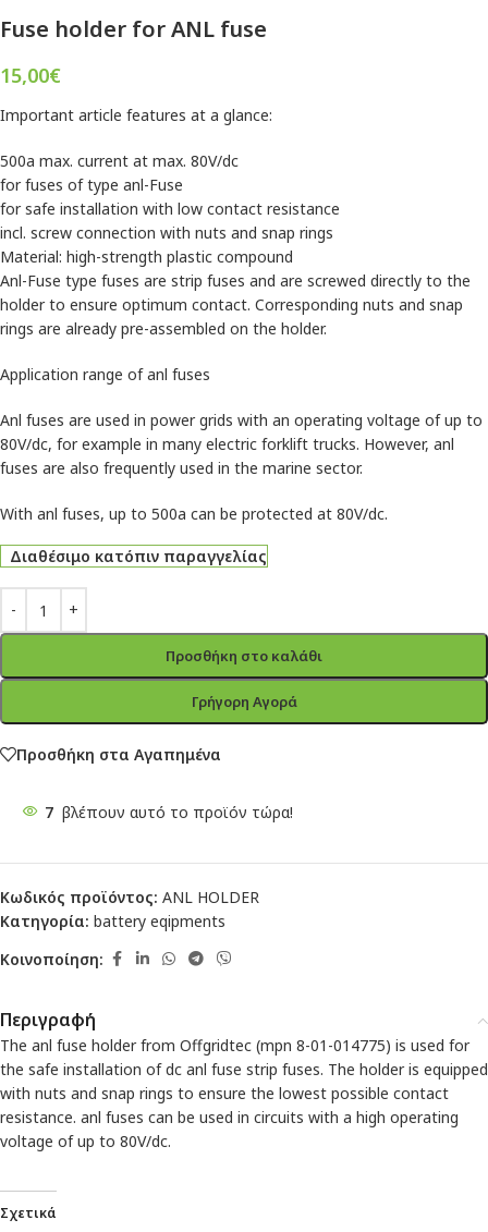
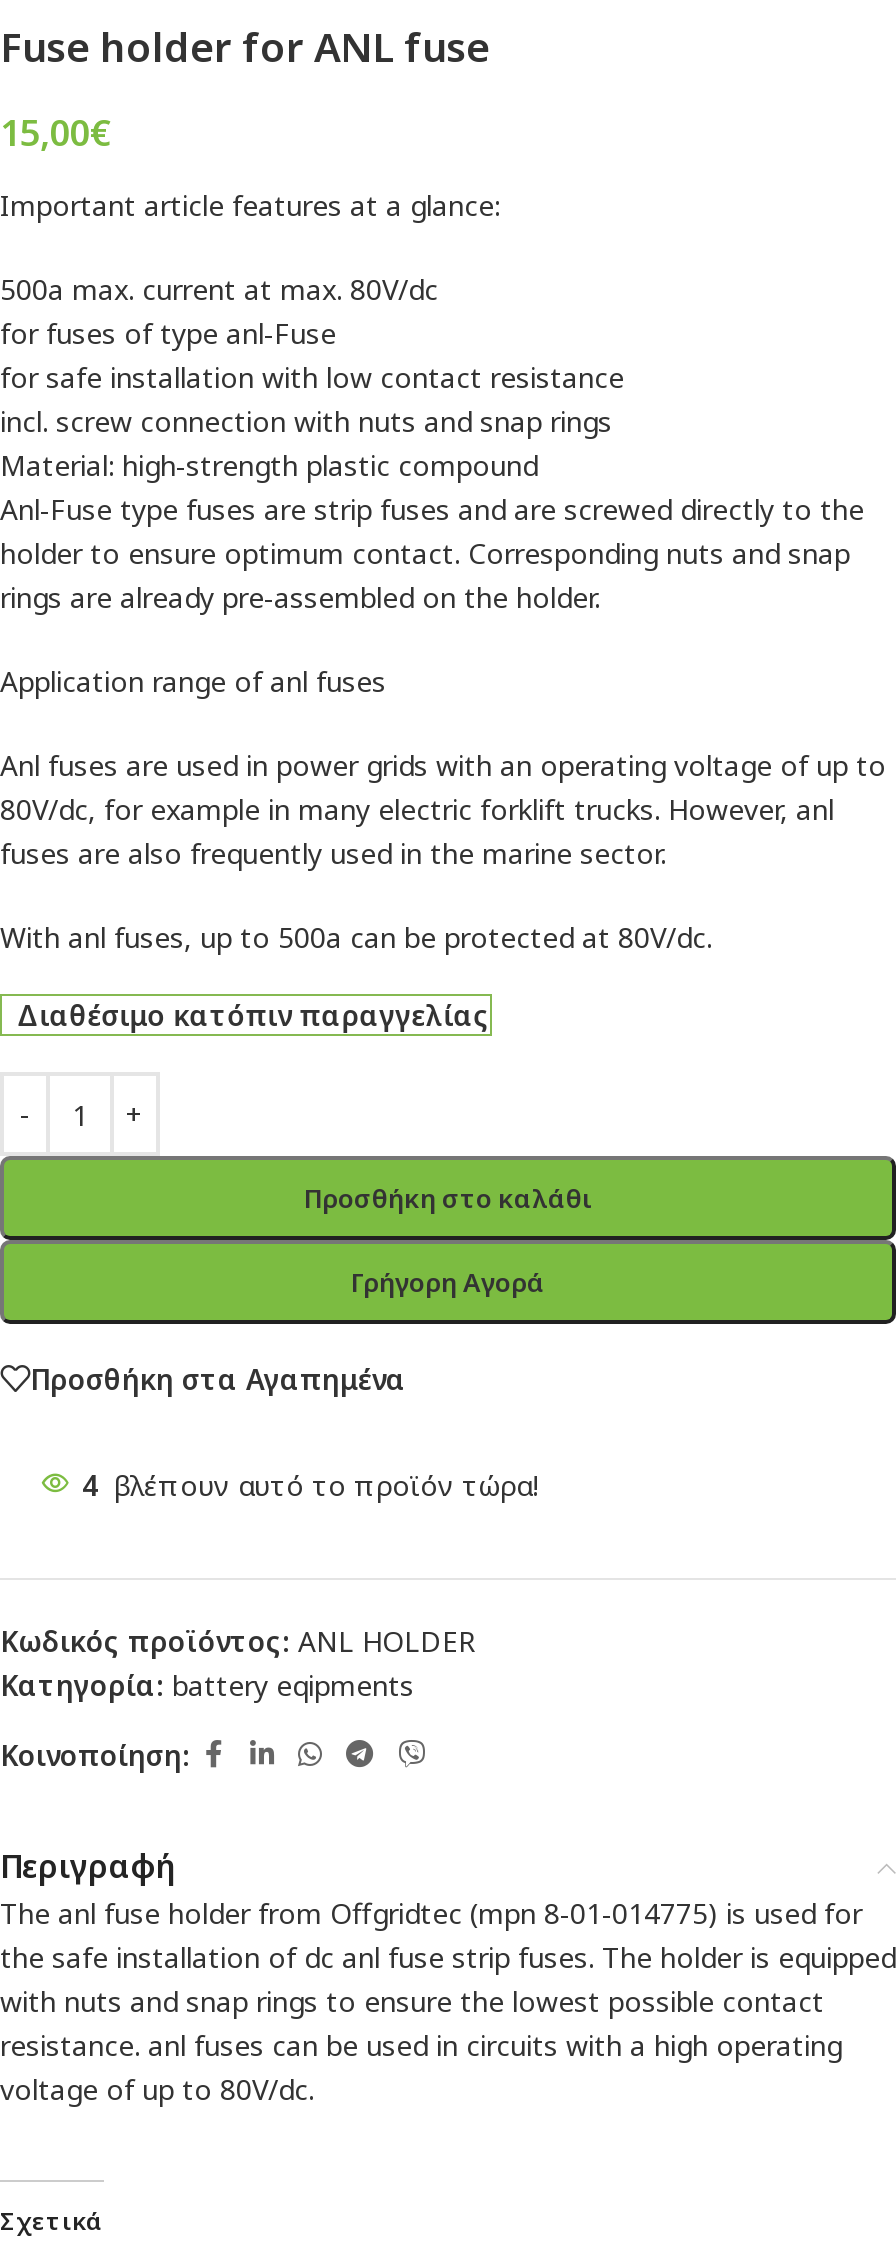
- 7 βλέπουν αυτό το προϊόν τώρα!
+ 4 βλέπουν αυτό το προϊόν τώρα!
